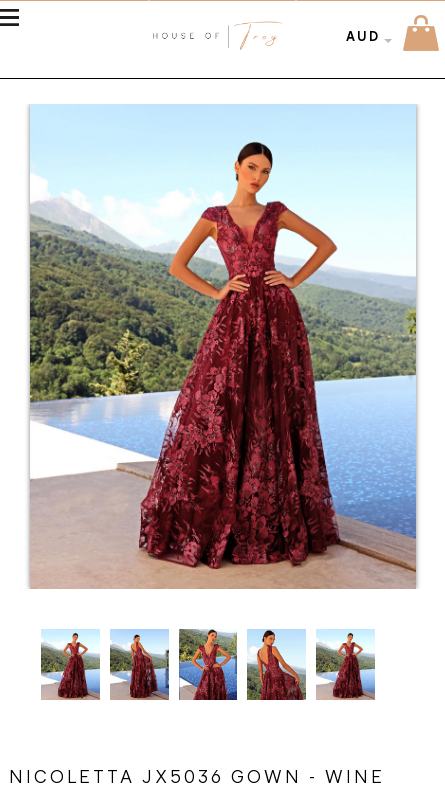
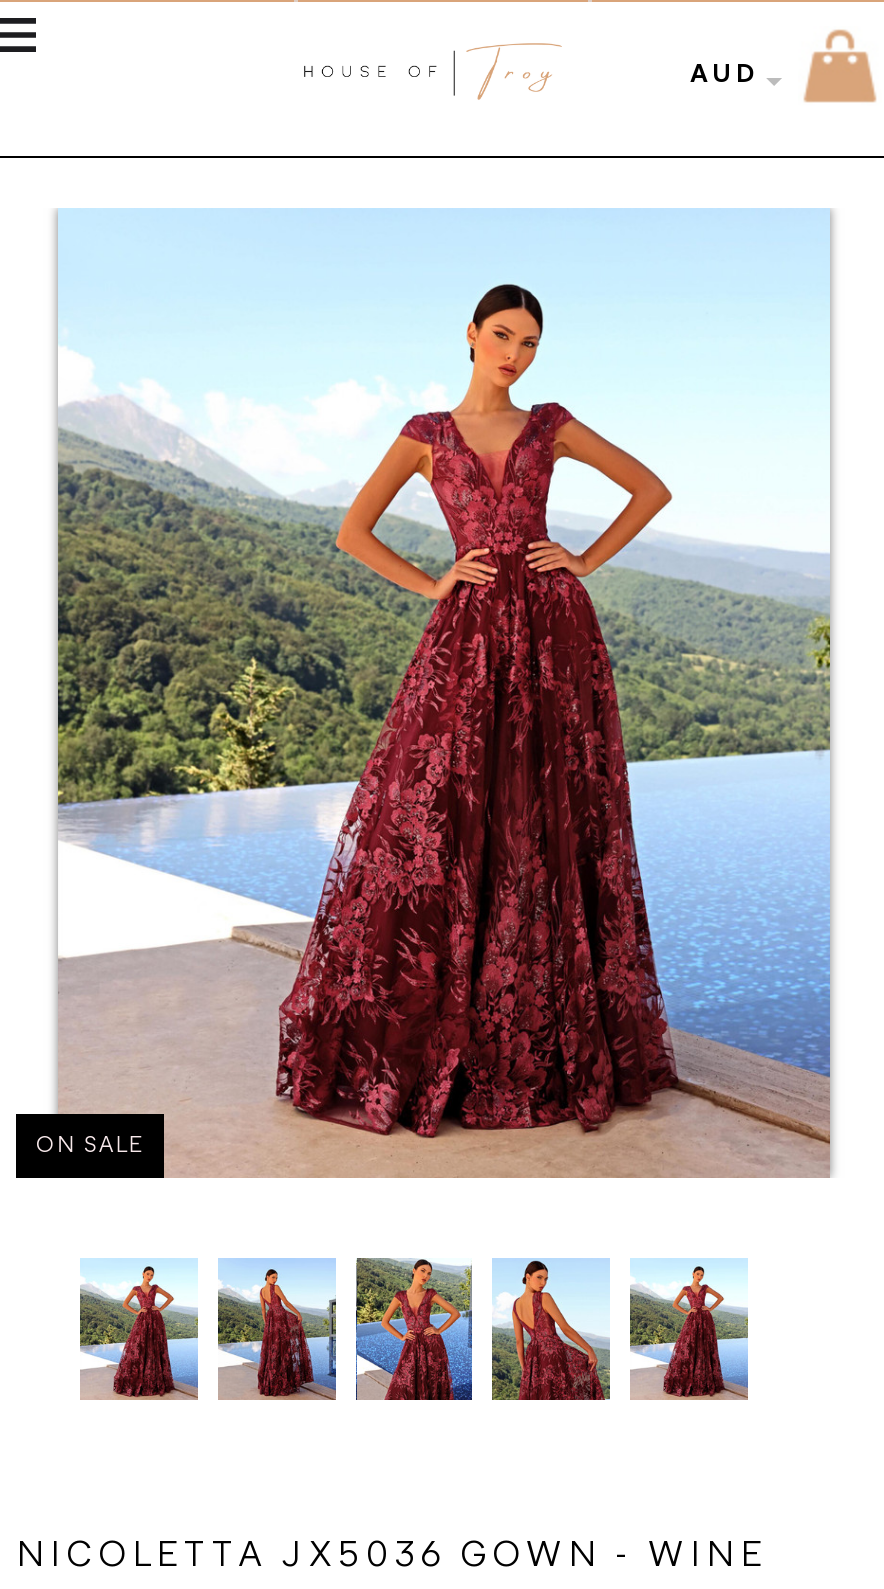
+ ON SALE
